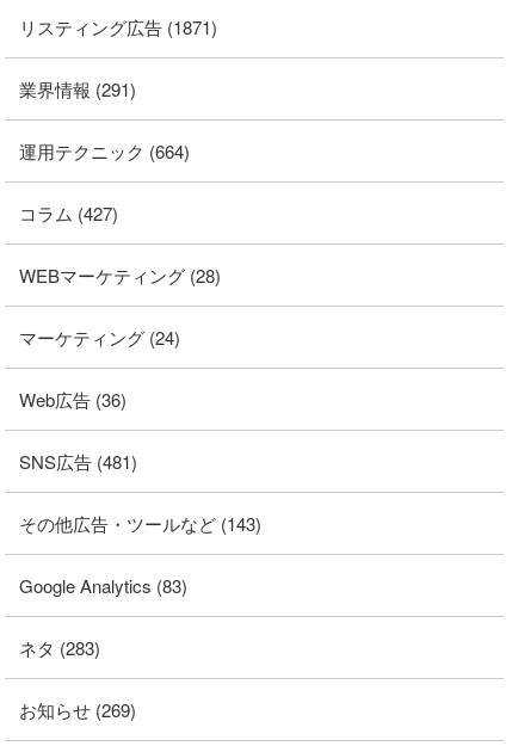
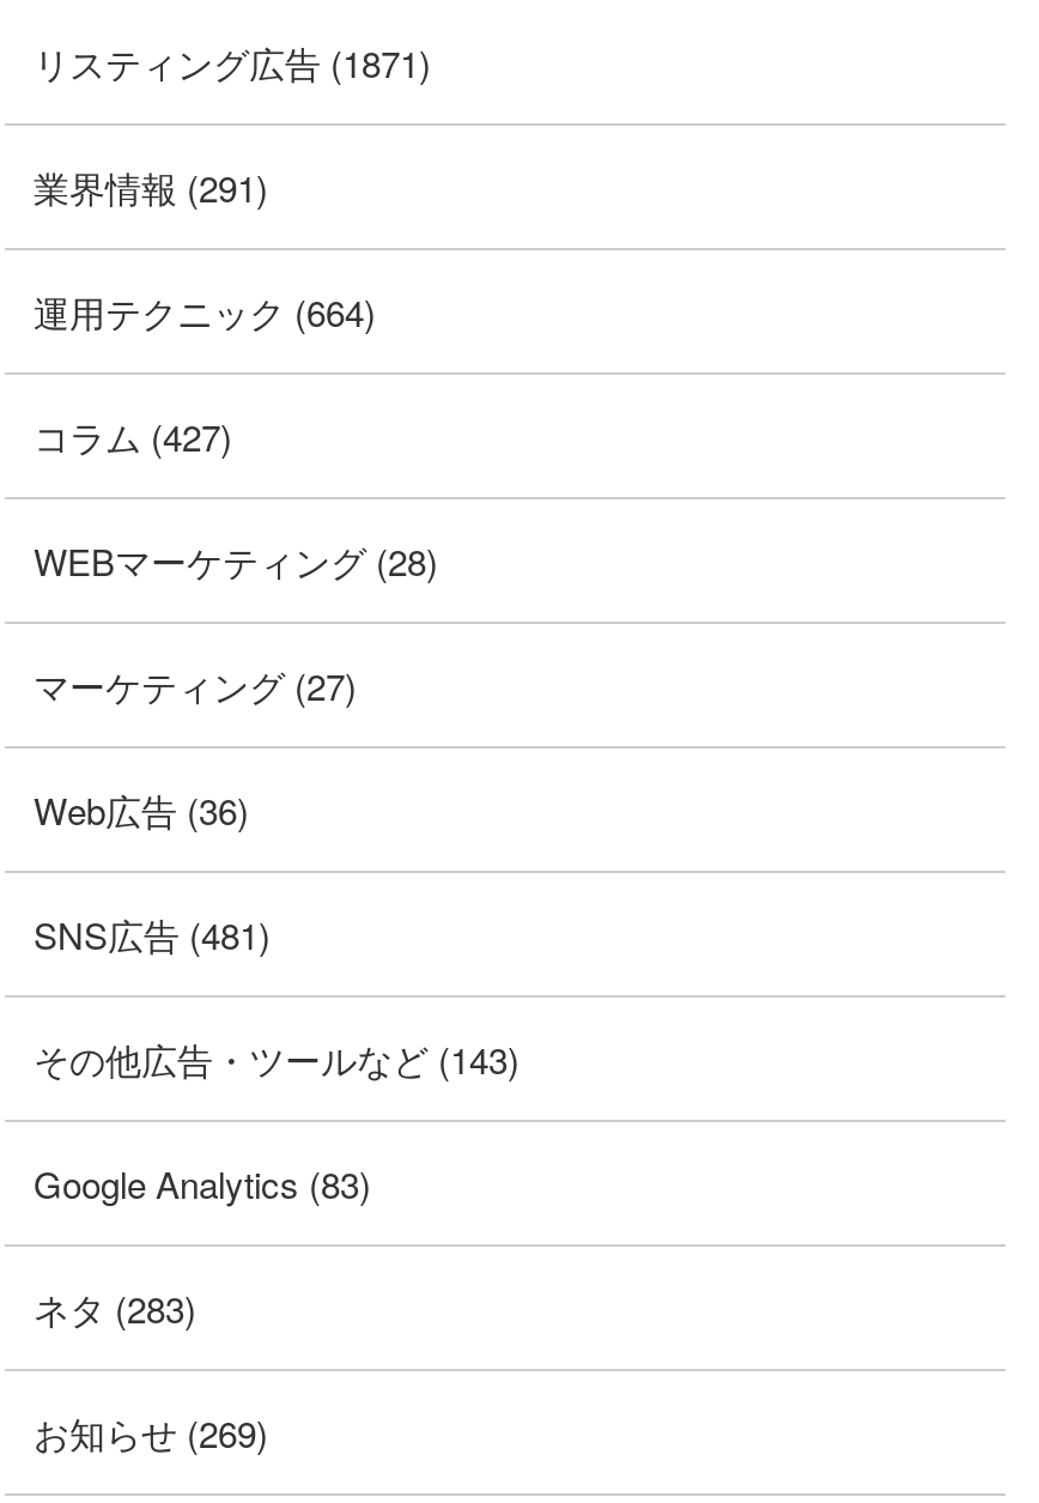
- マーケティング (24)
+ マーケティング (27)
